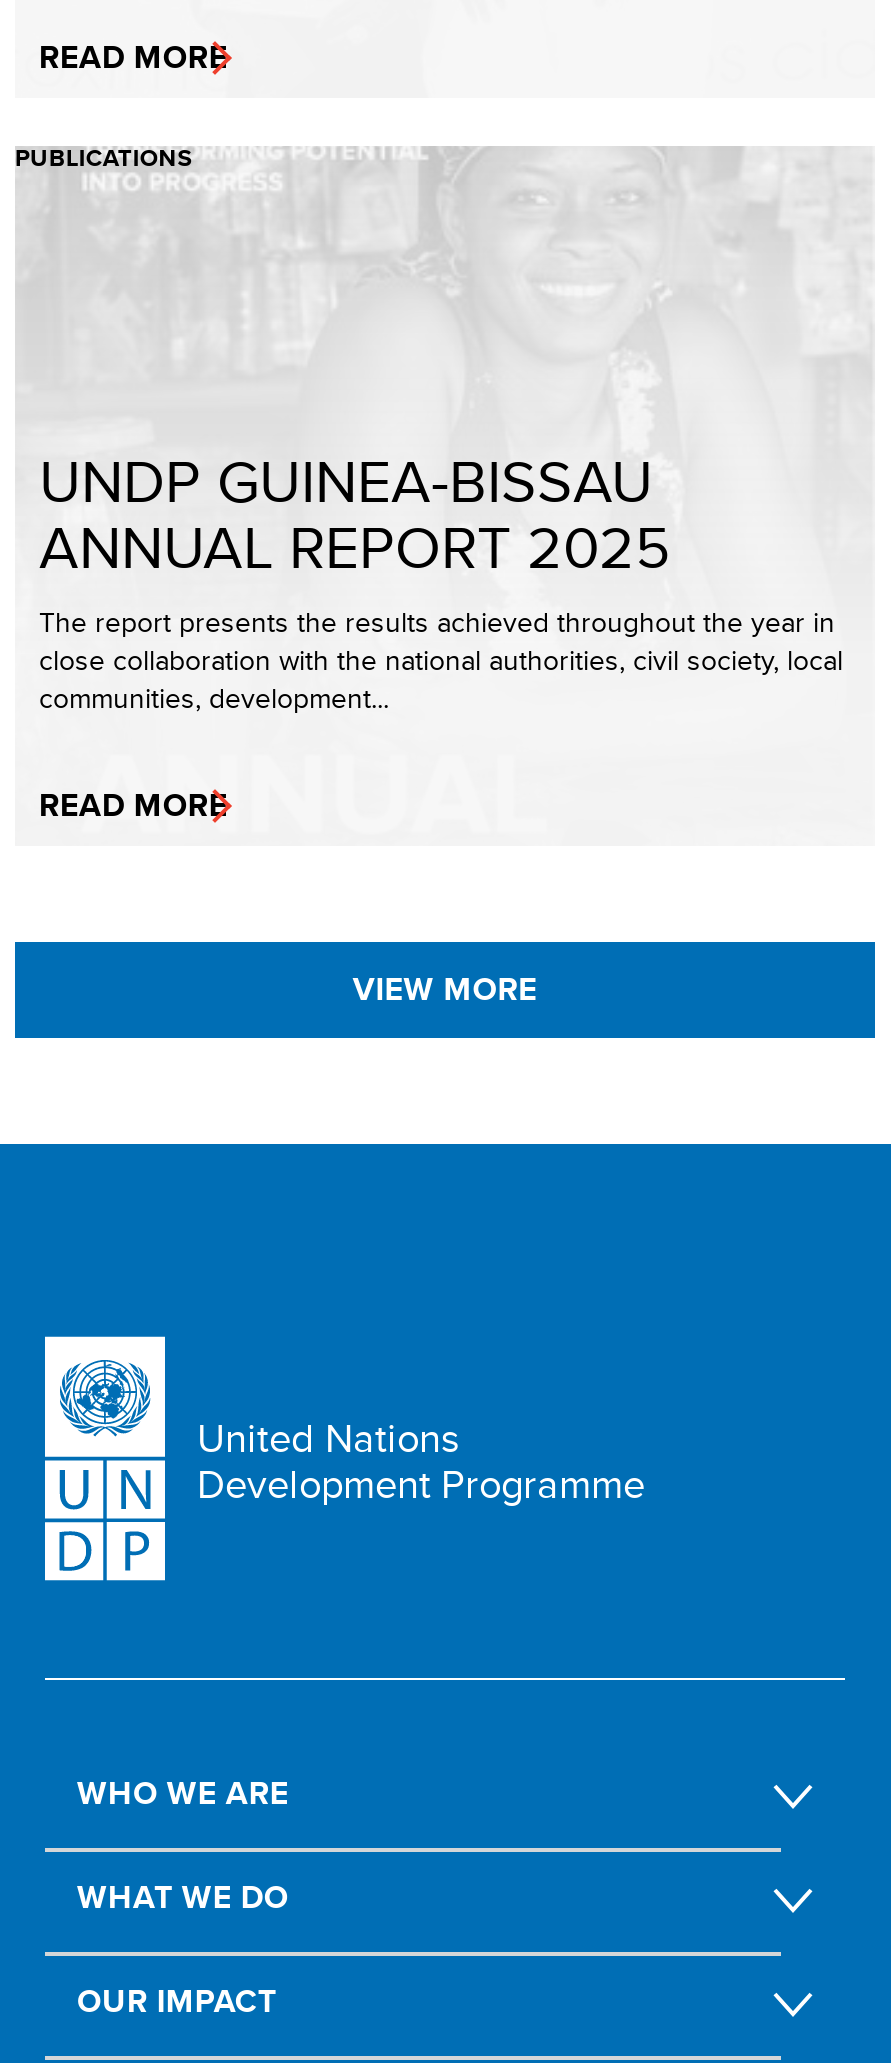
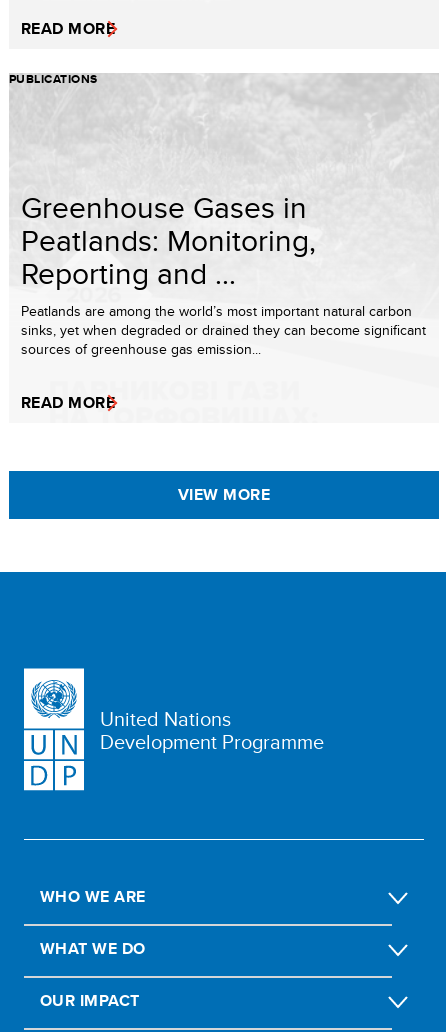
- UNDP GUINEA-BISSAU
- ANNUAL REPORT 2025
- The report presents the results achieved throughout the year in
- close collaboration with the national authorities, civil society, local
- communities, development...
+ Greenhouse Gases in
+ Peatlands: Monitoring,
+ Reporting and ...
+ Peatlands are among the world’s most important natural carbon
+ sinks, yet when degraded or drained they can become significant
+ sources of greenhouse gas emission...
